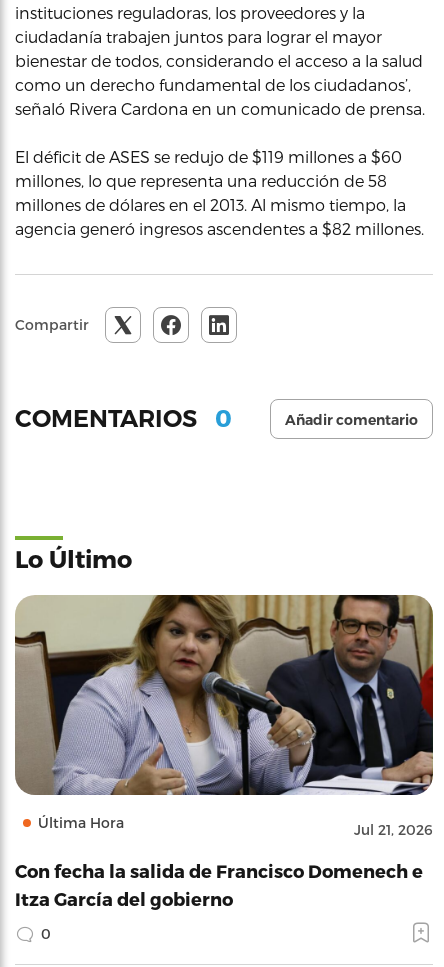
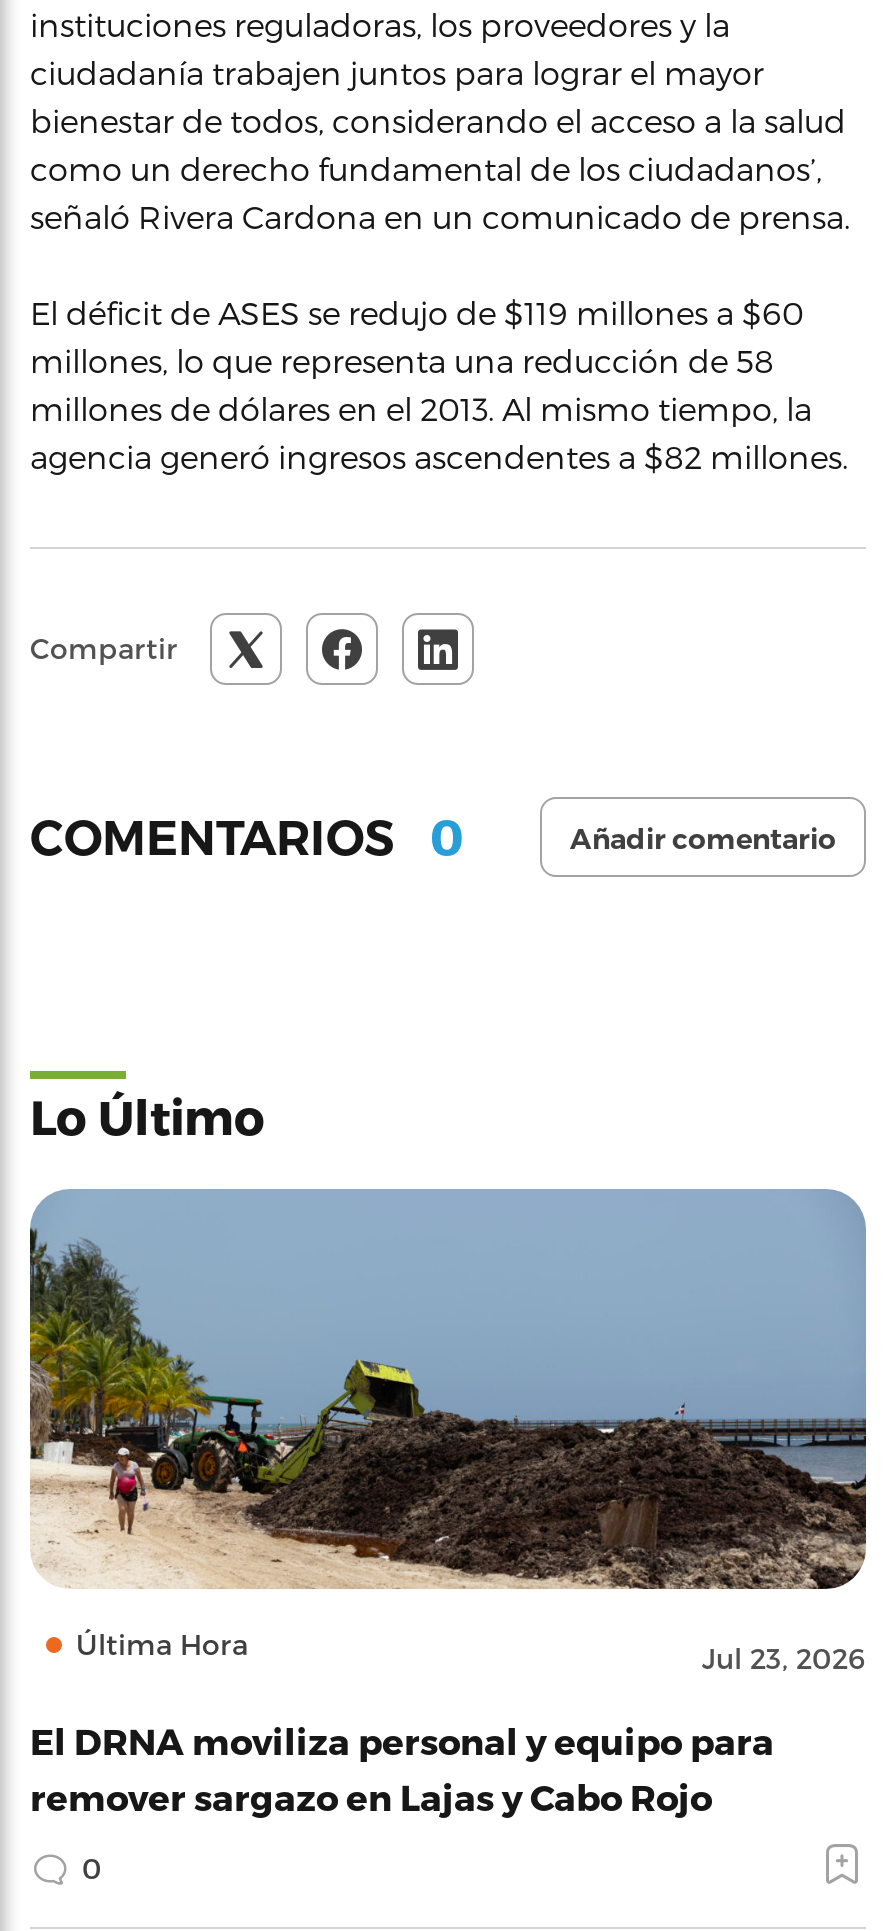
- [image]
- Jul 21, 2026
+ [image]
+ Jul 23, 2026

- Con fecha la salida de Francisco Domenech e
- Itza García del gobierno
+ El DRNA moviliza personal y equipo para
+ remover sargazo en Lajas y Cabo Rojo
